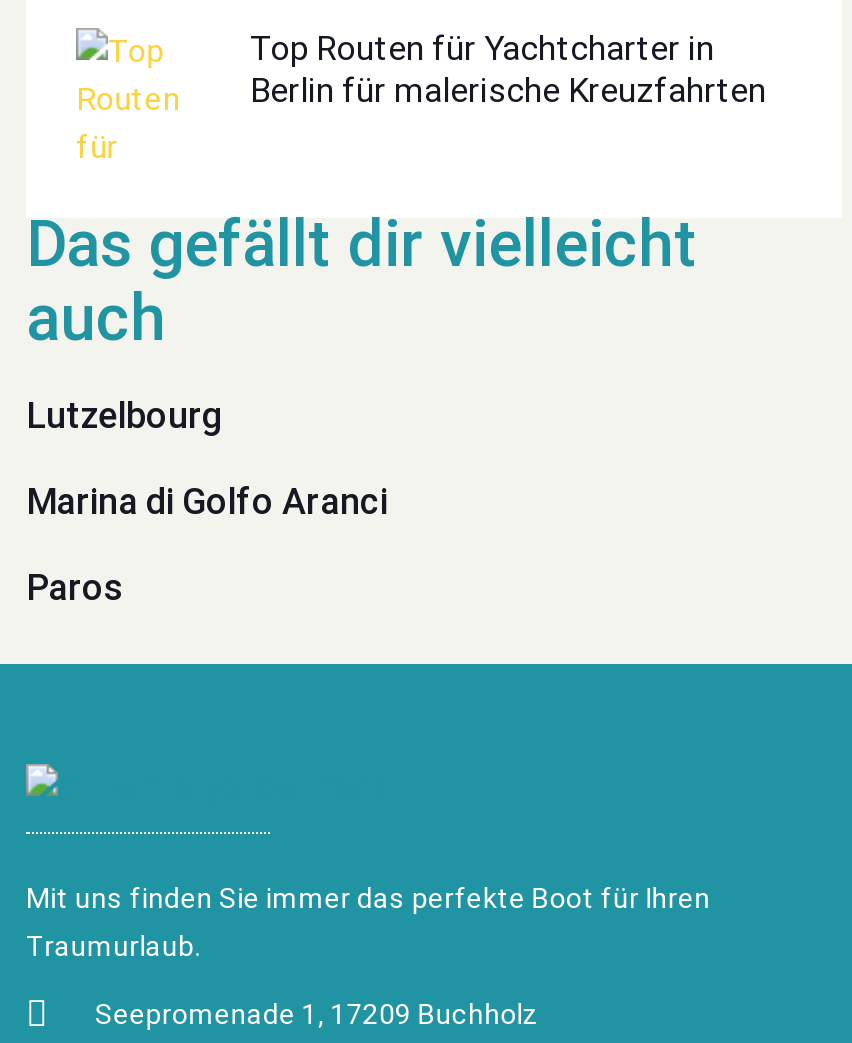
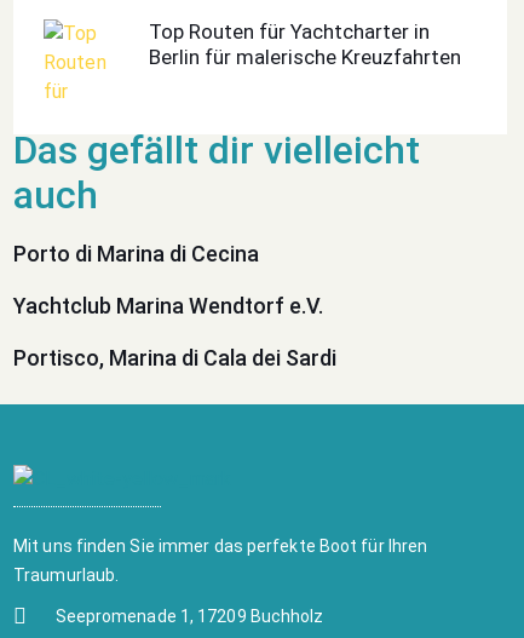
- Lutzelbourg
+ Porto di Marina di Cecina

- Marina di Golfo Aranci
+ Yachtclub Marina Wendtorf e.V.

- Paros
+ Portisco, Marina di Cala dei Sardi
